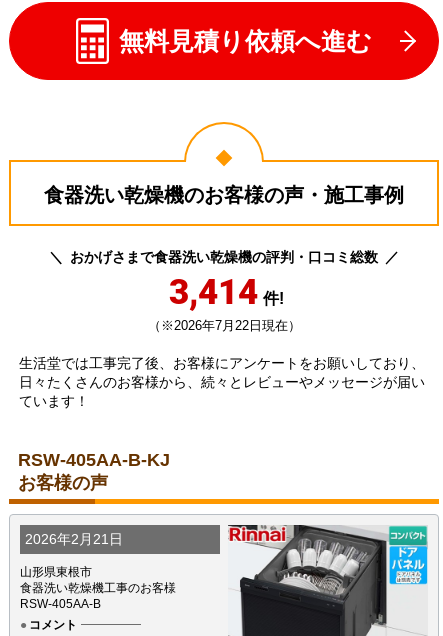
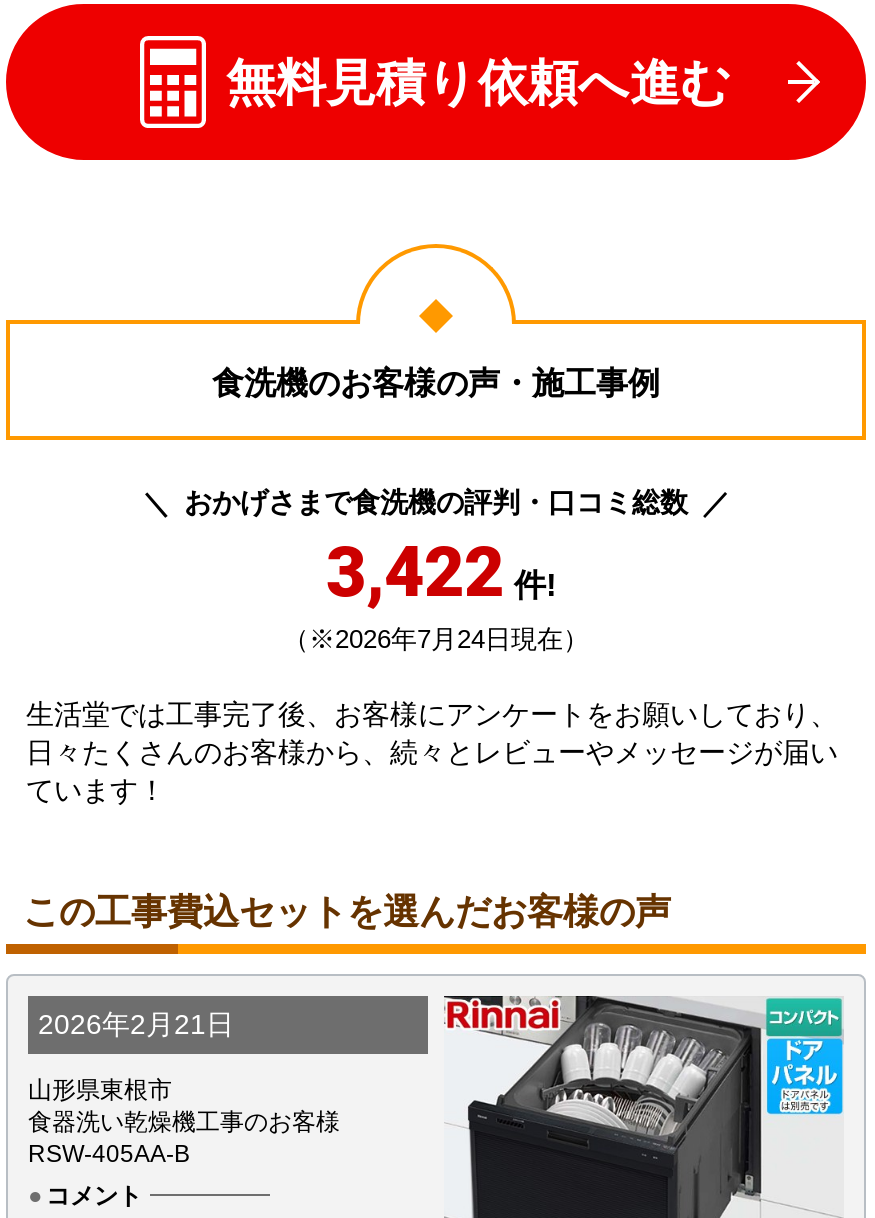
- 食器洗い乾燥機のお客様の声・施工事例
+ 食洗機のお客様の声・施工事例

- おかげさまで食器洗い乾燥機の評判・口コミ総数
- 3,414 件!
- （※2026年7月22日現在）
+ おかげさまで食洗機の評判・口コミ総数
+ 3,422 件!
+ （※2026年7月24日現在）

- RSW-405AA-B-KJ
- お客様の声
+ この工事費込セットを選んだお客様の声
